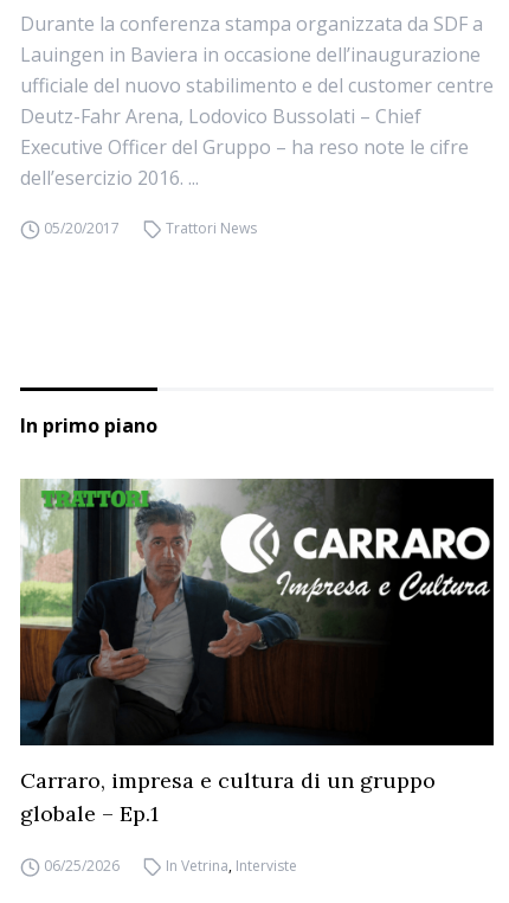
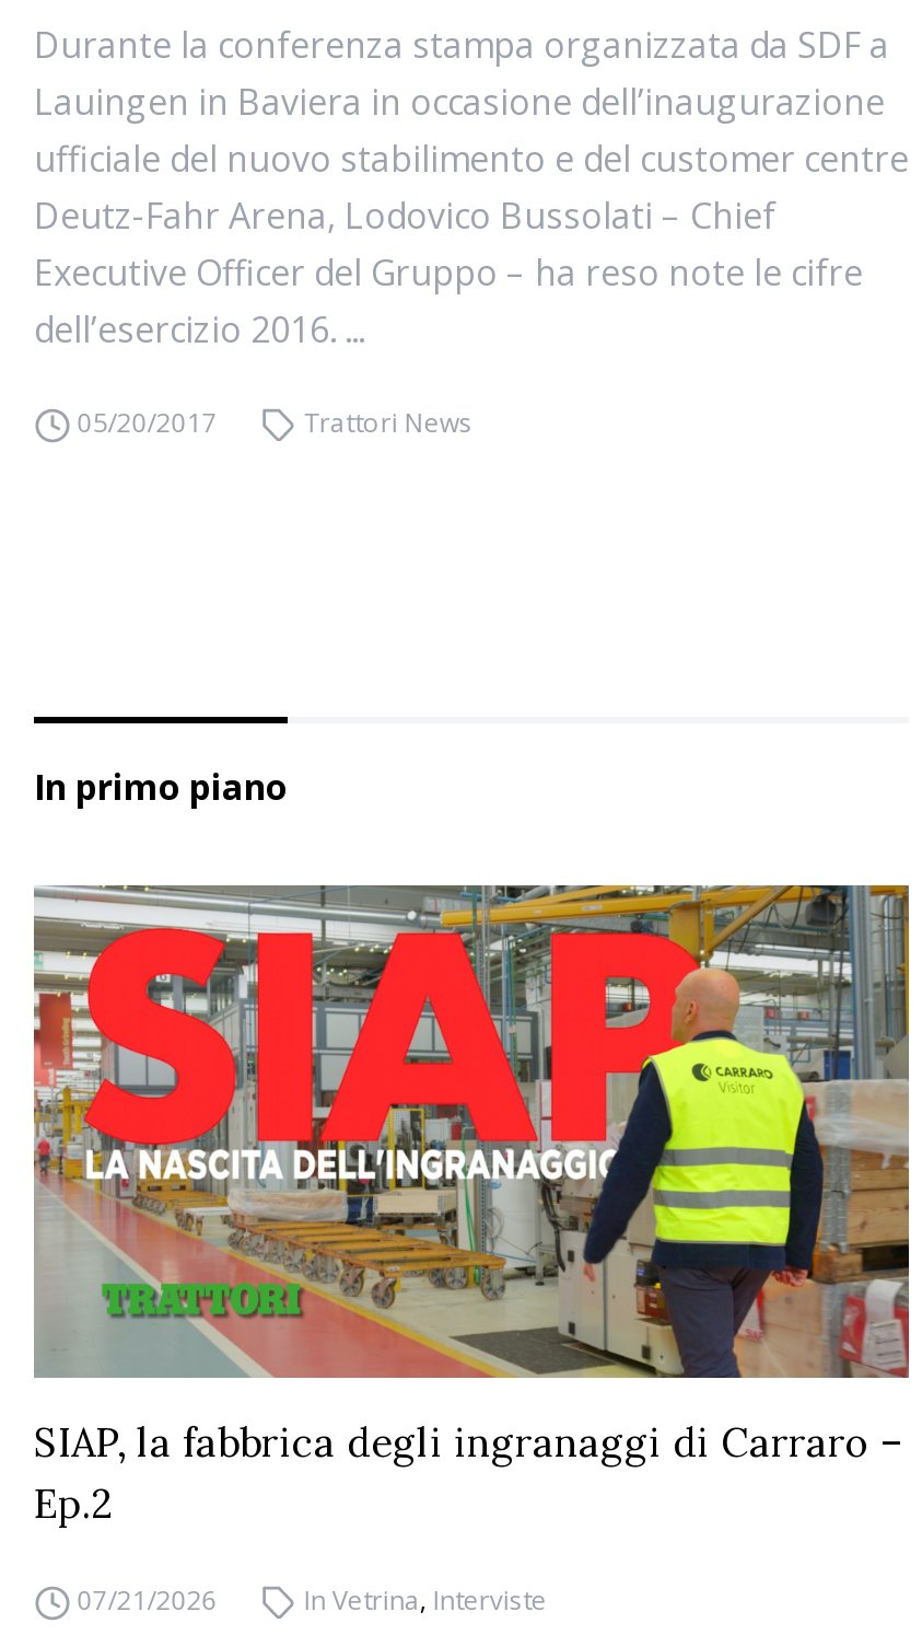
- [image]
- Carraro, impresa e cultura di un gruppo
- globale – Ep.1
+ [image]
+ SIAP, la fabbrica degli ingranaggi di Carraro –
+ Ep.2

- 06/25/2026
+ 07/21/2026
